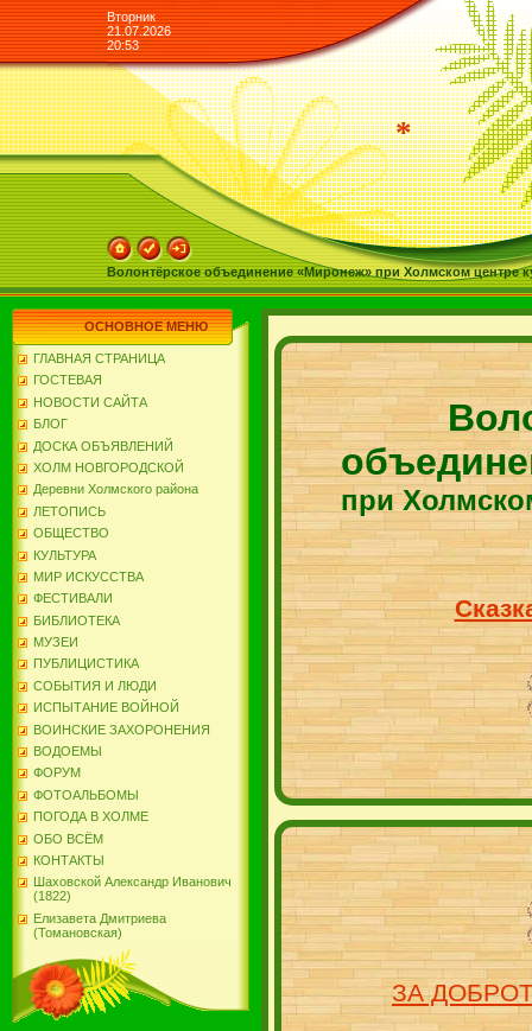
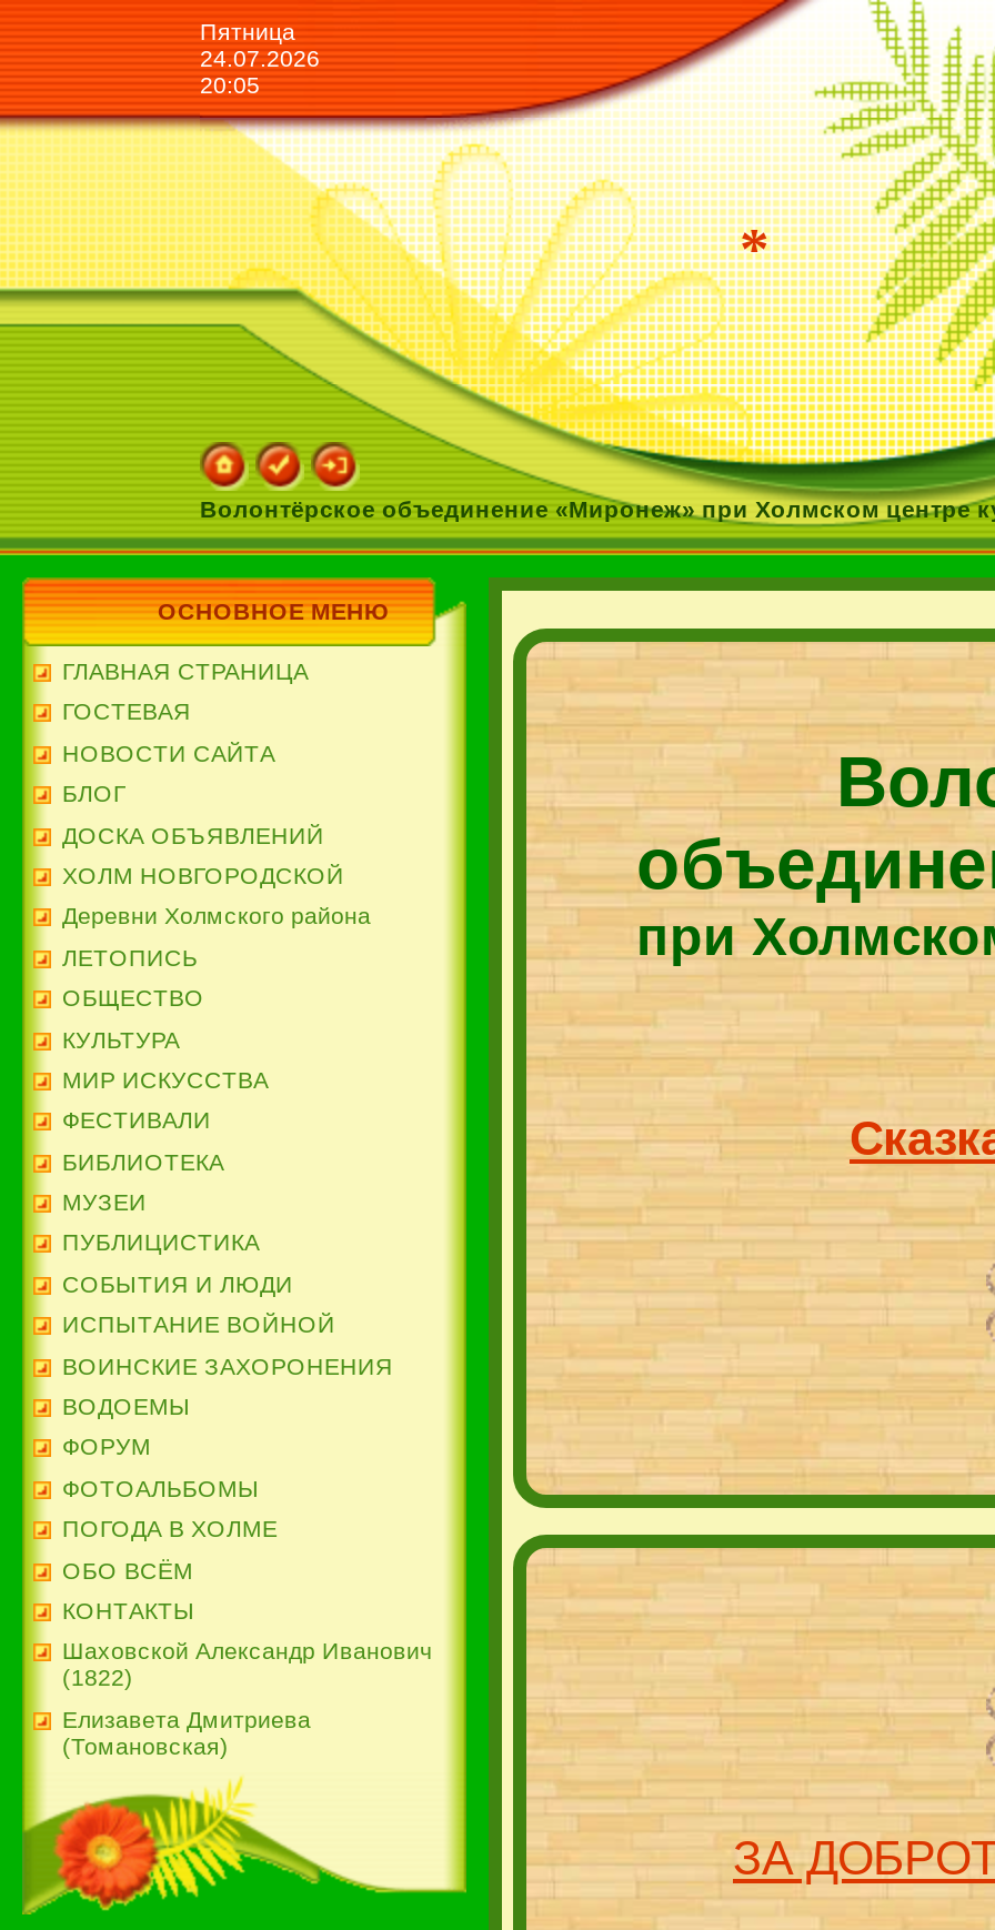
- Вторник
- 21.07.2026
- 20:53
+ Пятница
+ 24.07.2026
+ 20:05
